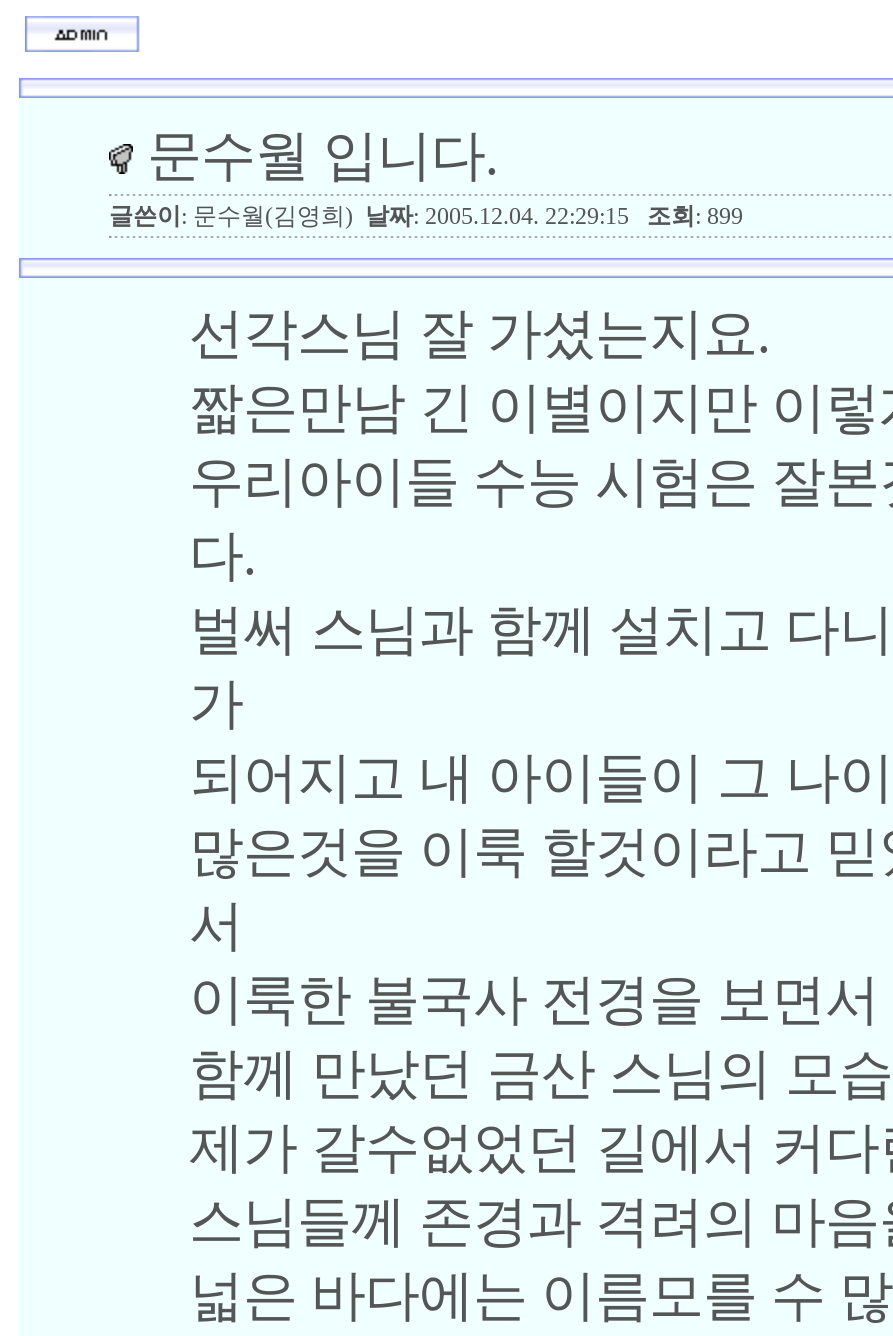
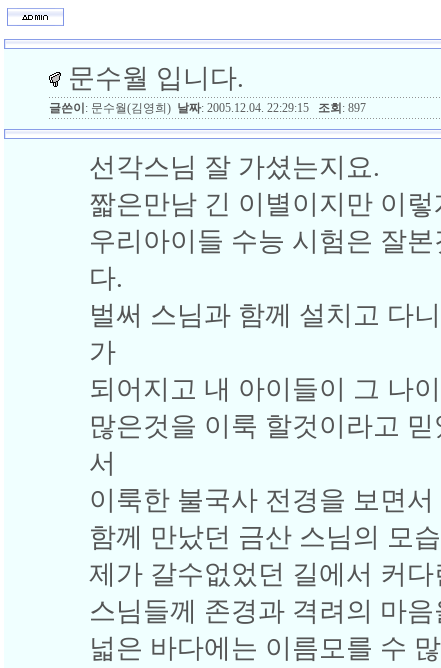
- 글쓴이: 문수월(김영희) 날짜: 2005.12.04. 22:29:15 조회: 899
+ 글쓴이: 문수월(김영희) 날짜: 2005.12.04. 22:29:15 조회: 897
